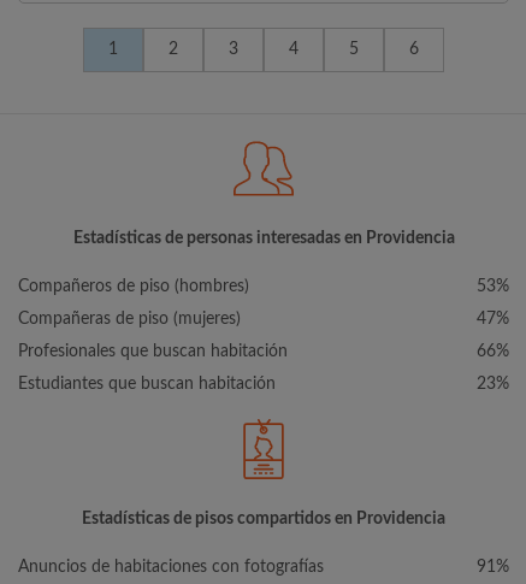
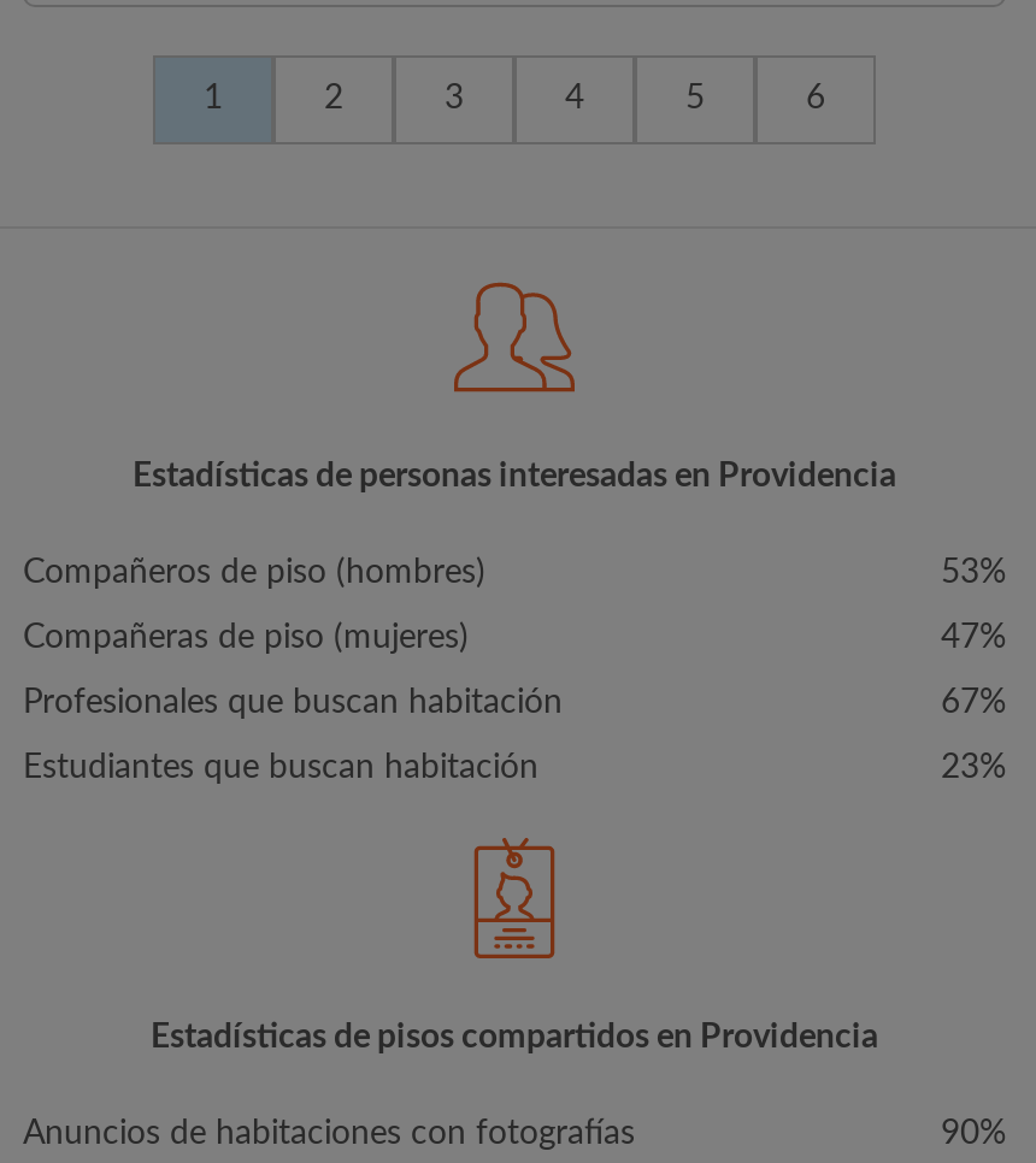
- 66%
+ 67%

- 91%
+ 90%
